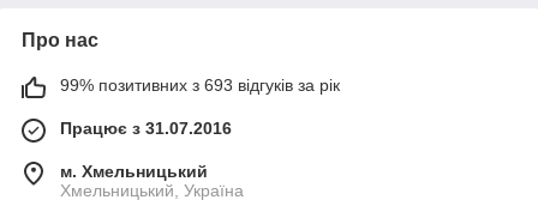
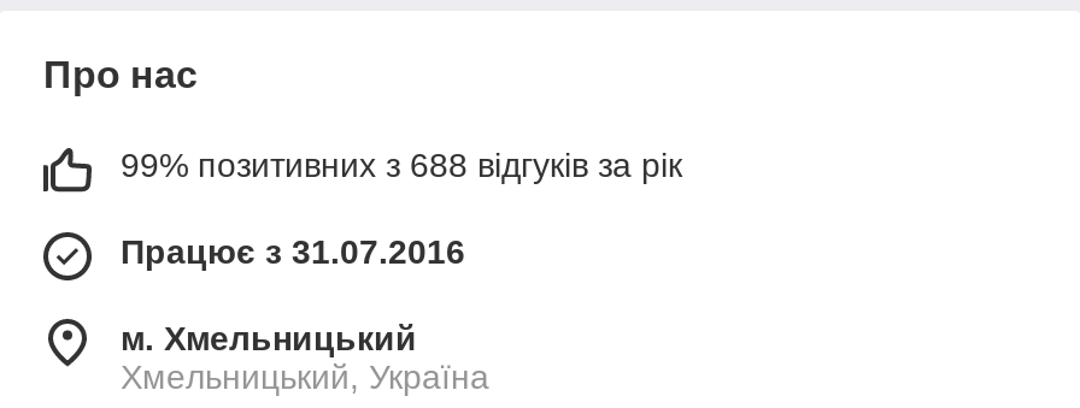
- 99% позитивних з 693 відгуків за рік
+ 99% позитивних з 688 відгуків за рік
